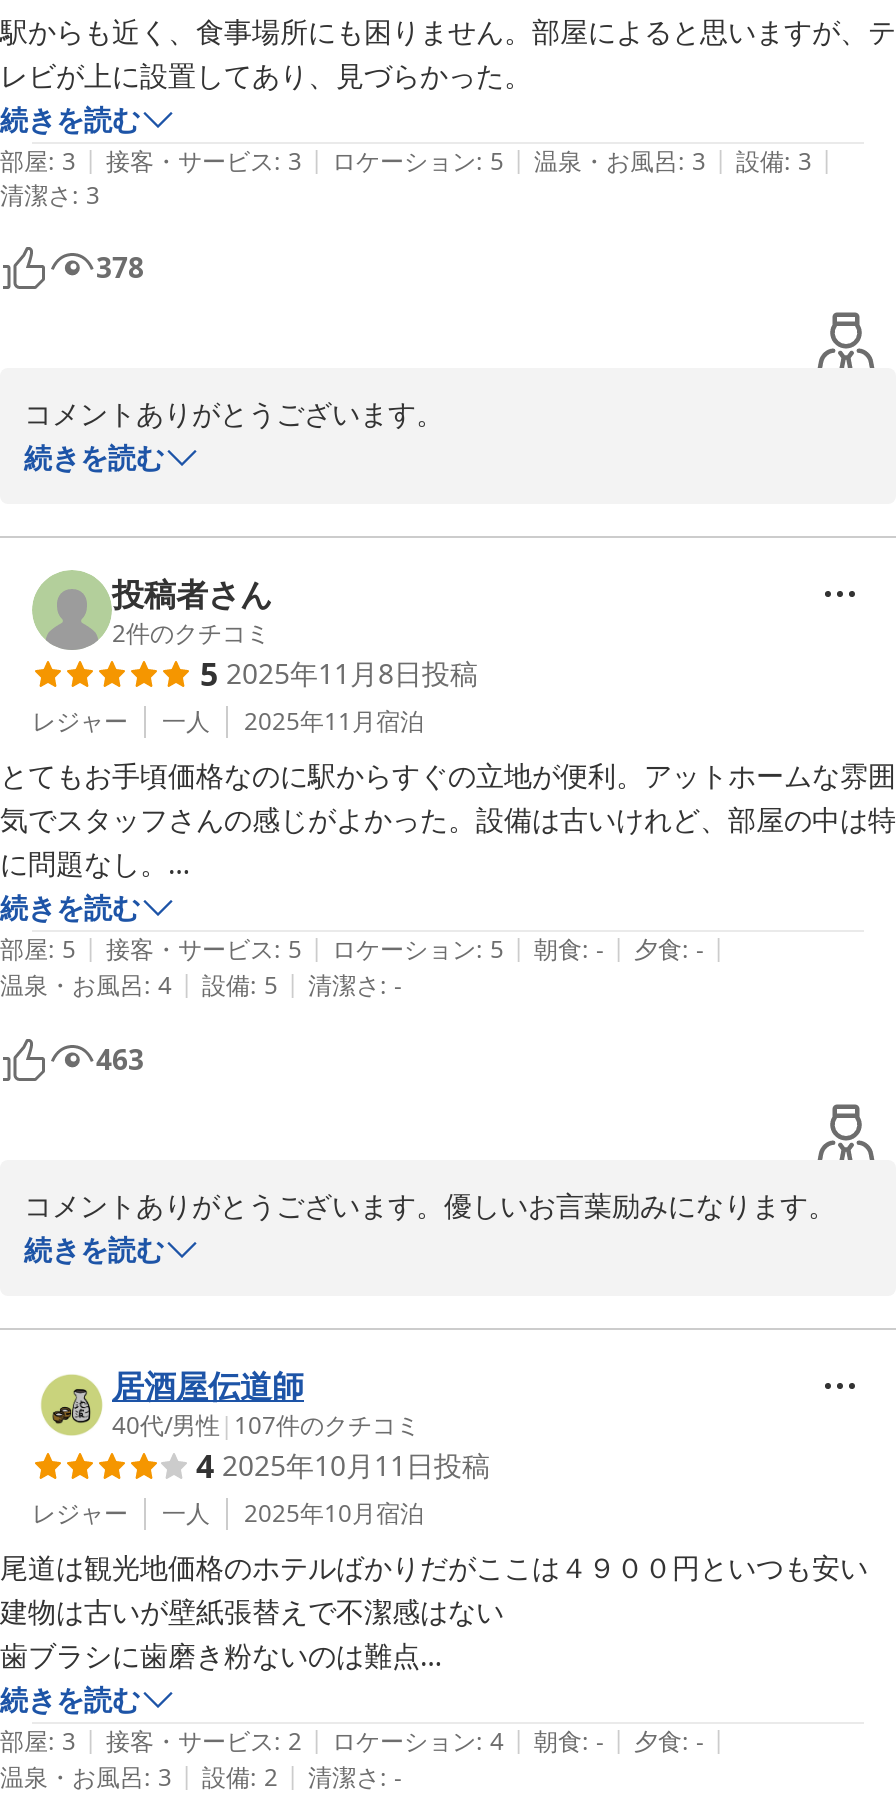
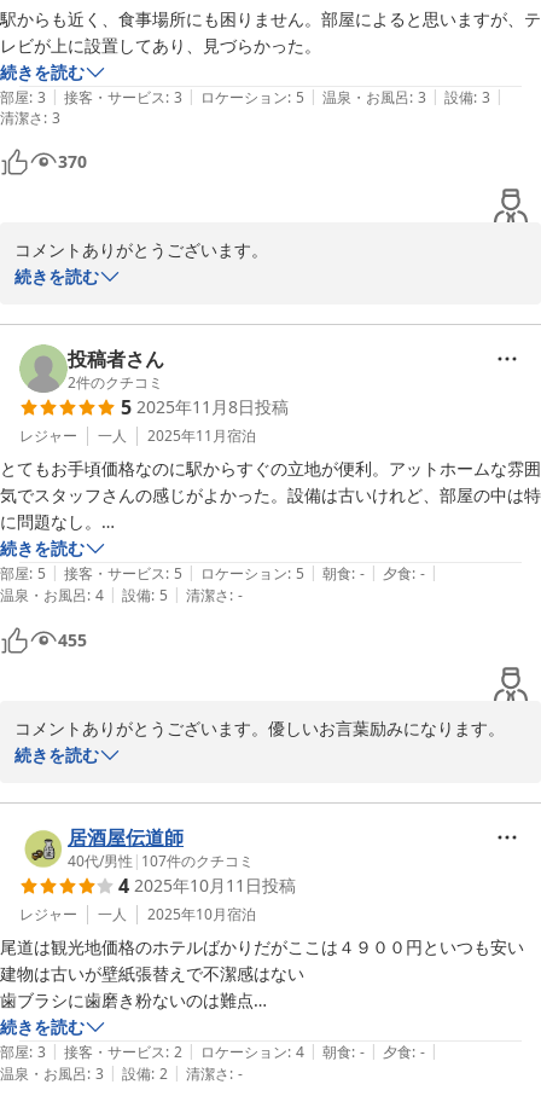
- 378
+ 370

- 463
+ 455
